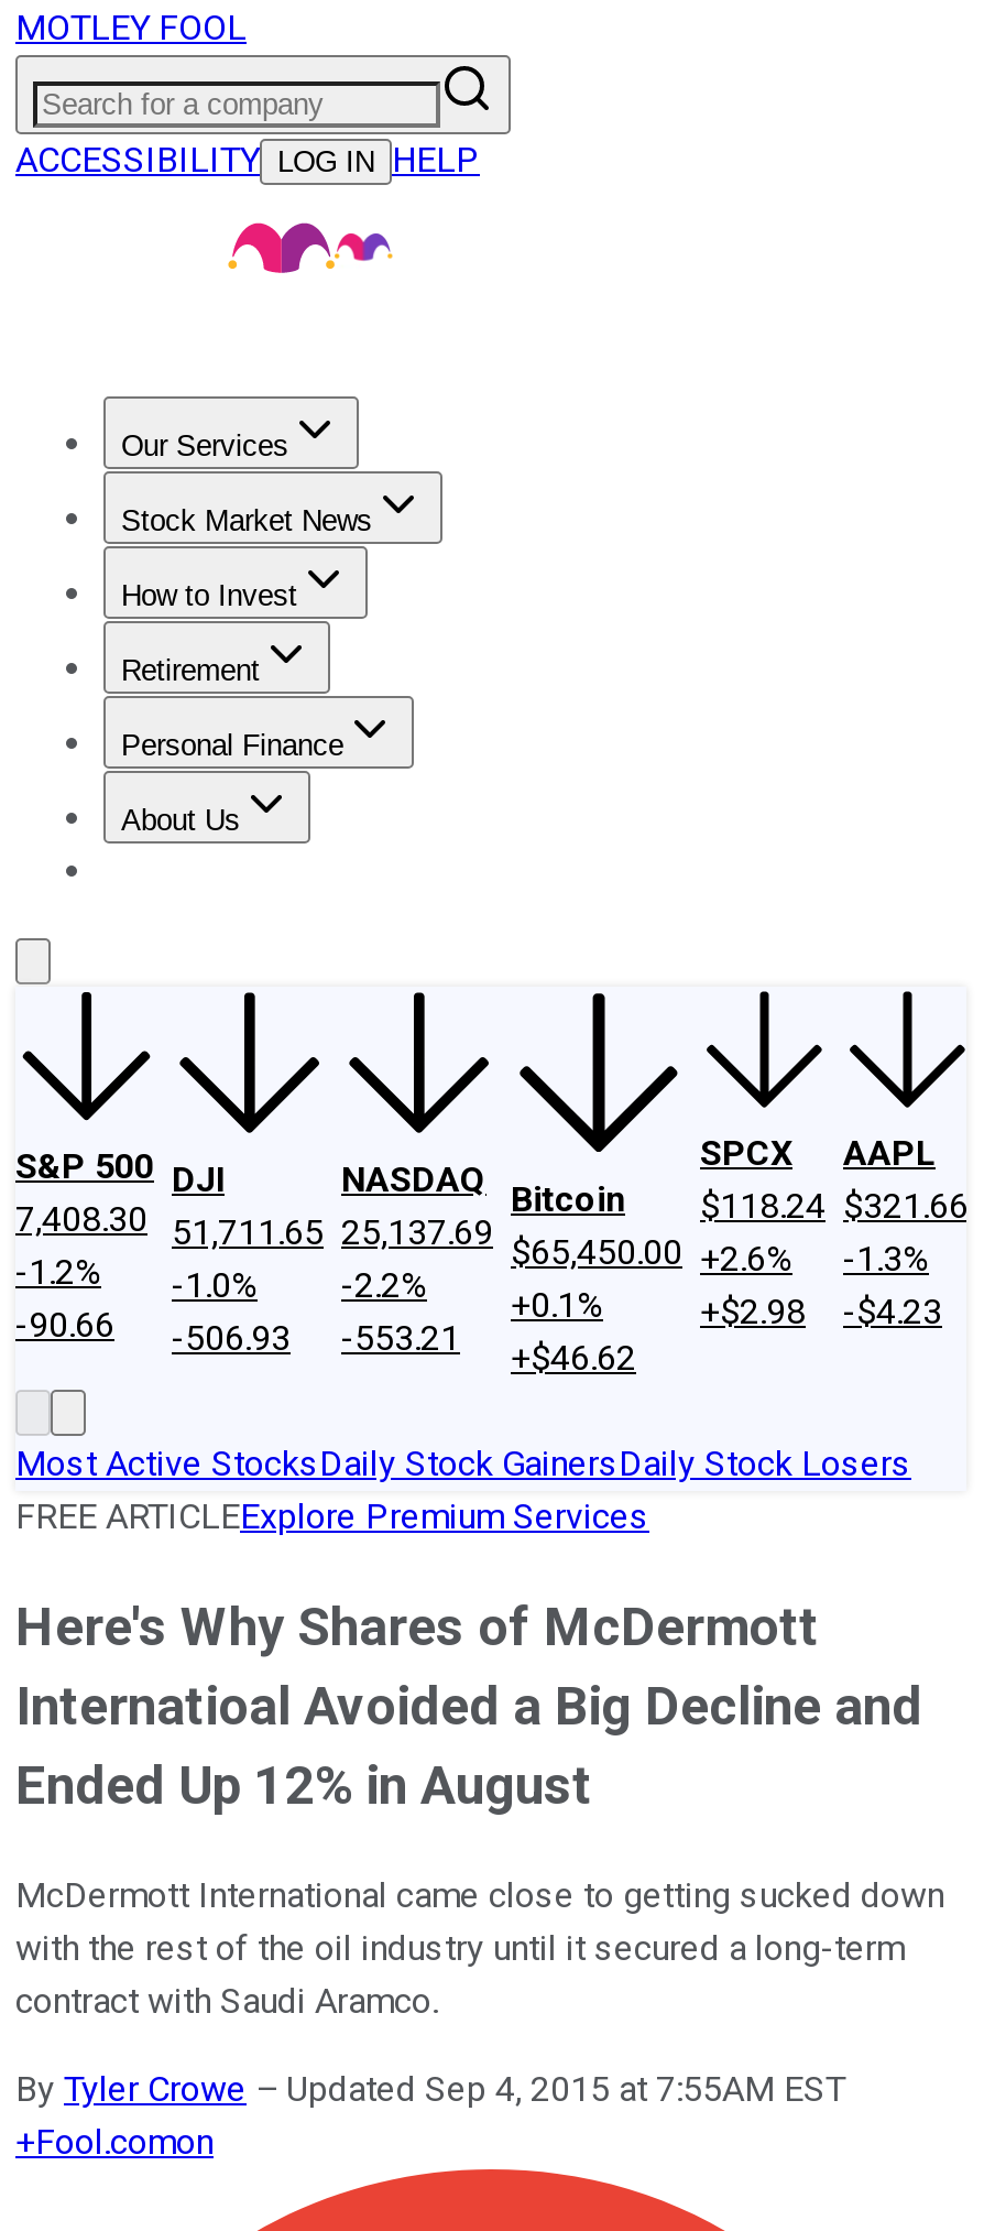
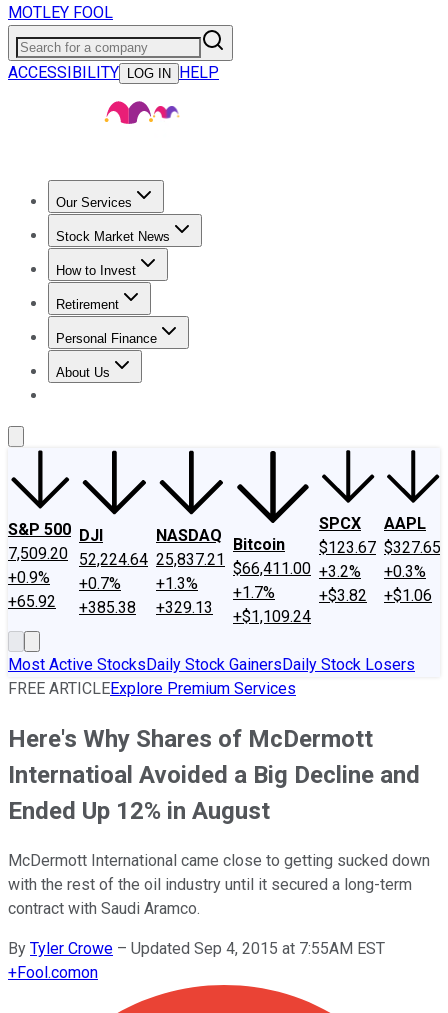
- $118.24
+ $123.67

- $321.66
+ $327.65

- 7,408.30
+ 7,509.20

- 51,711.65
+ 52,224.64

- 25,137.69
+ 25,837.21

- $65,450.00
+ $66,411.00

- +2.6%
+ +3.2%

- -1.3%
+ +0.3%

- -1.2%
+ +0.9%

- -1.0%
+ +0.7%

- -2.2%
+ +1.3%

- +0.1%
+ +1.7%

- +$2.98
+ +$3.82

- -$4.23
+ +$1.06

- -90.66
+ +65.92

- -506.93
+ +385.38

- -553.21
+ +329.13

- +$46.62
+ +$1,109.24
